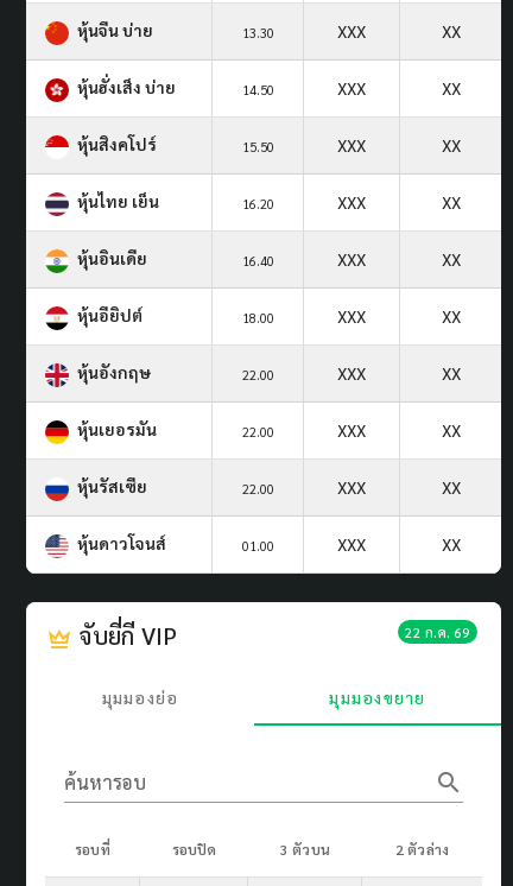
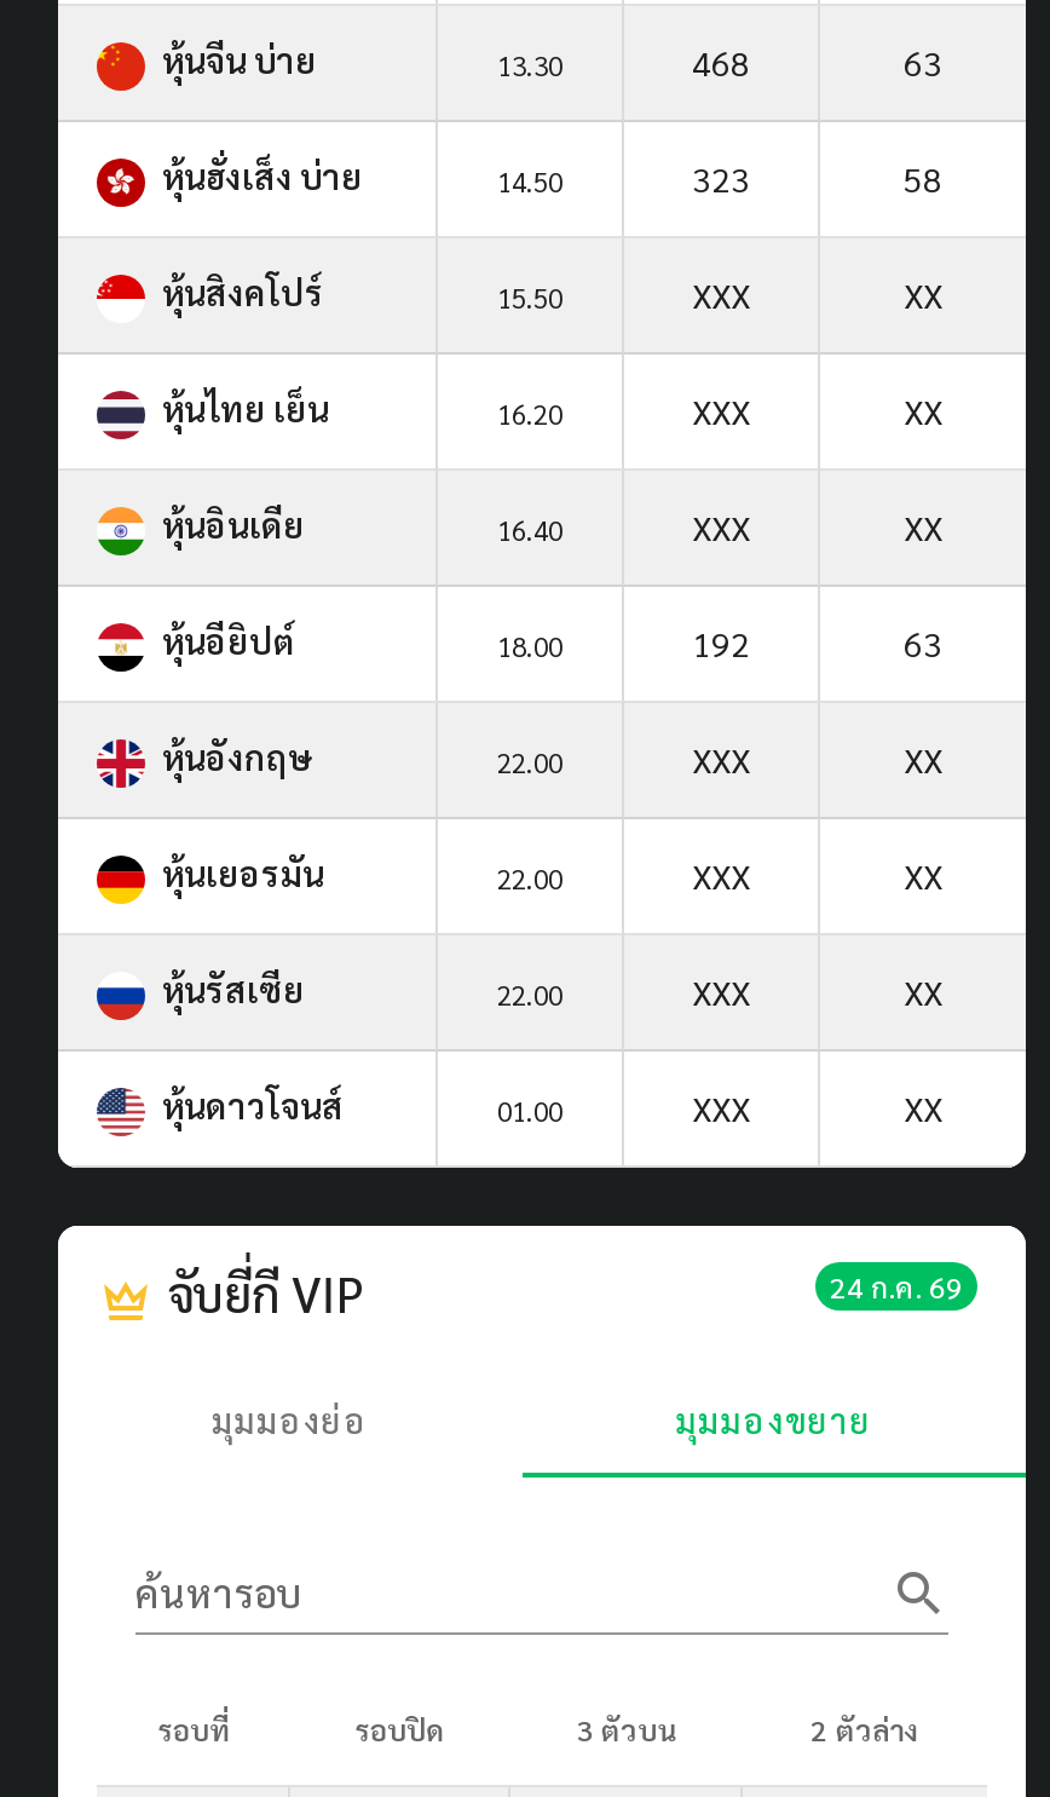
- XXX
- XX
+ 468
+ 63

- XXX
- XX
+ 323
+ 58

- XXX
- XX
+ 192
+ 63

- 22 ก.ค. 69
+ 24 ก.ค. 69
